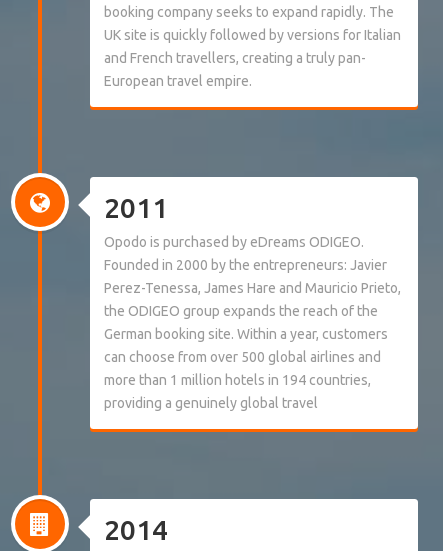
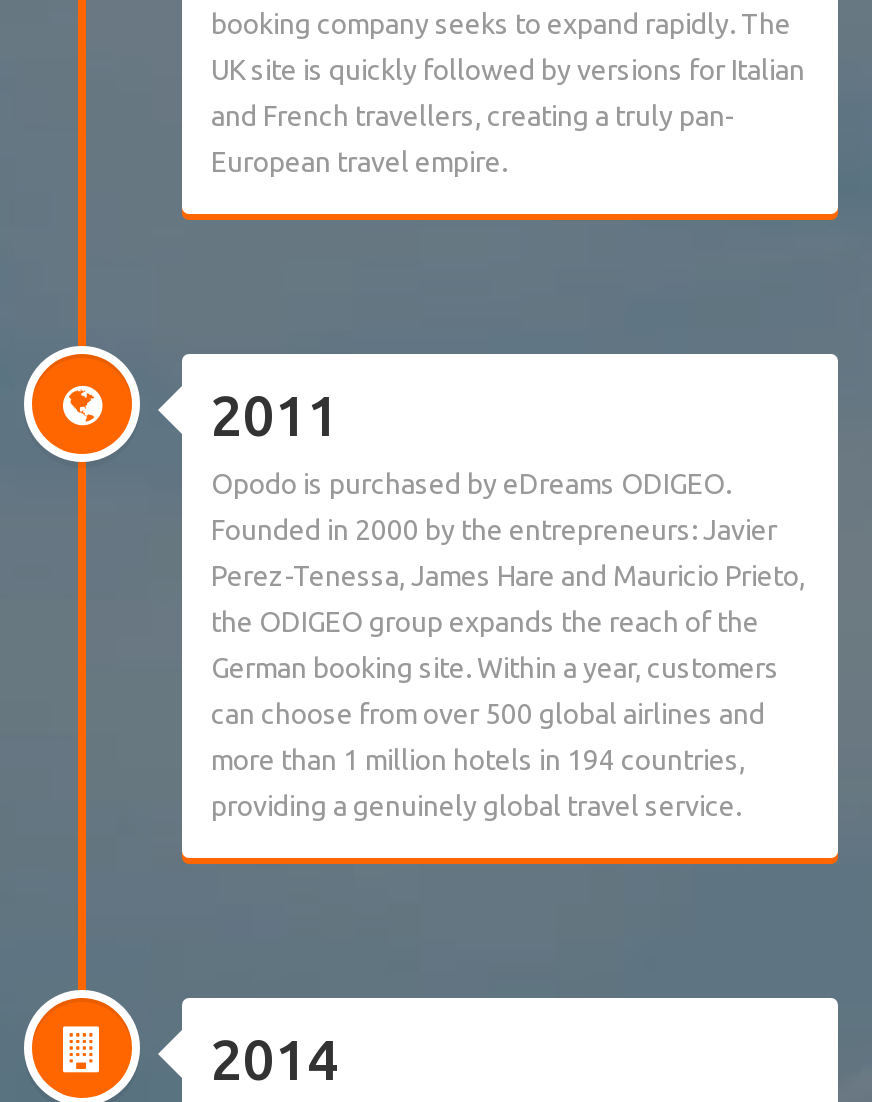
- providing a genuinely global travel
+ providing a genuinely global travel service.
